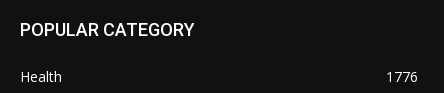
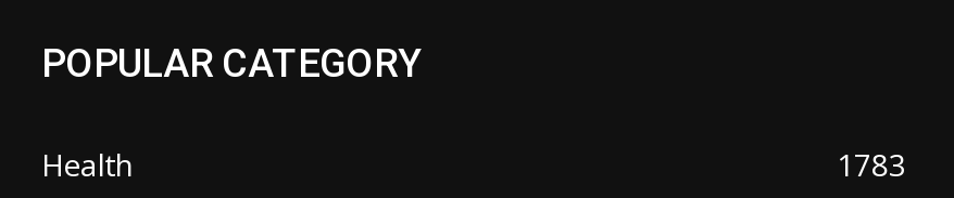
- 1776
+ 1783
